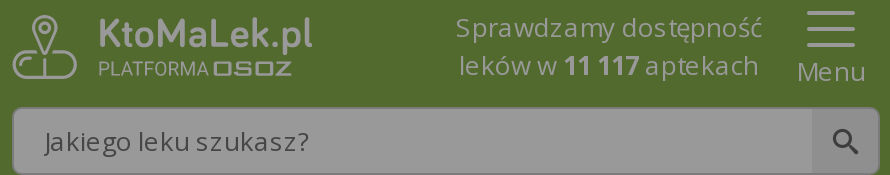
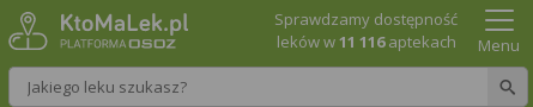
- leków w 11 117 aptekach
+ leków w 11 116 aptekach
